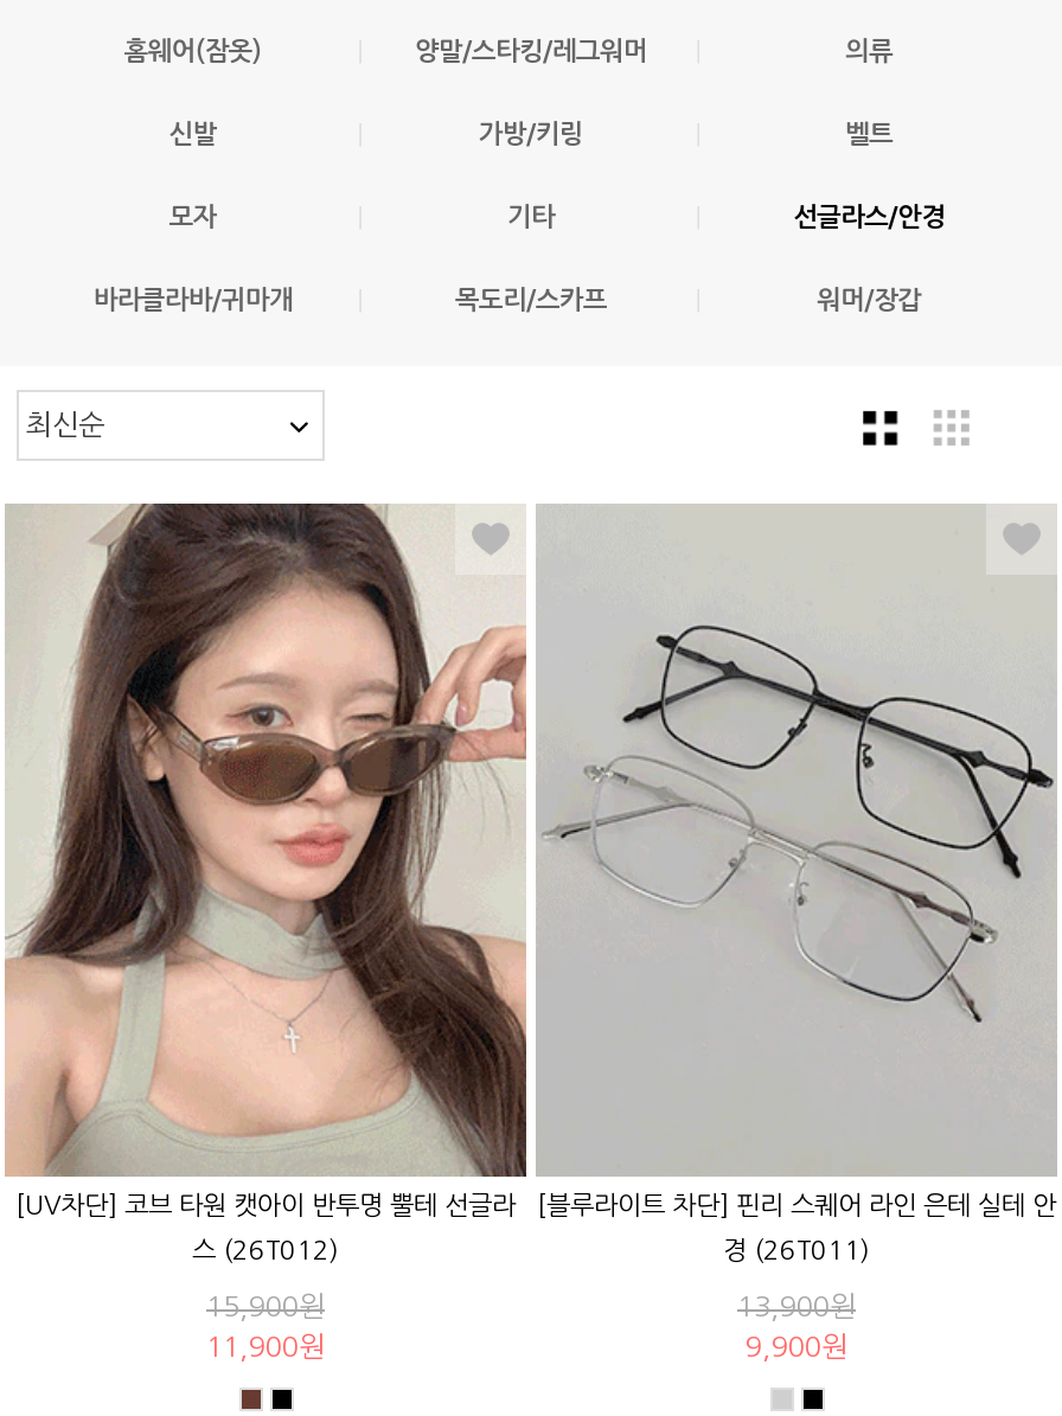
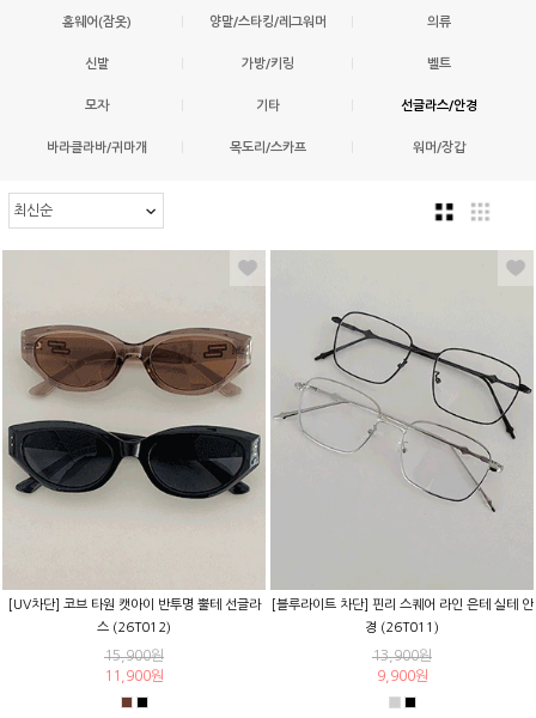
- [image]
+ [image]
